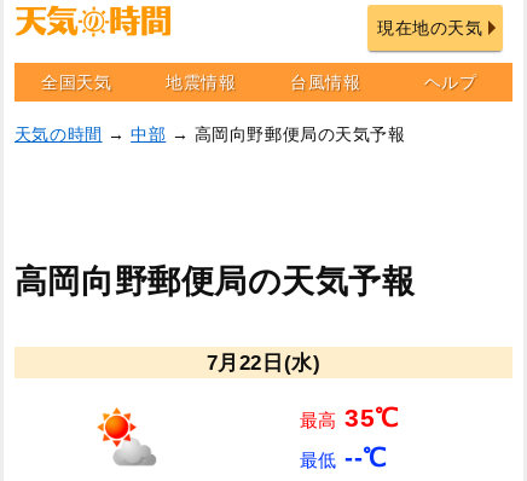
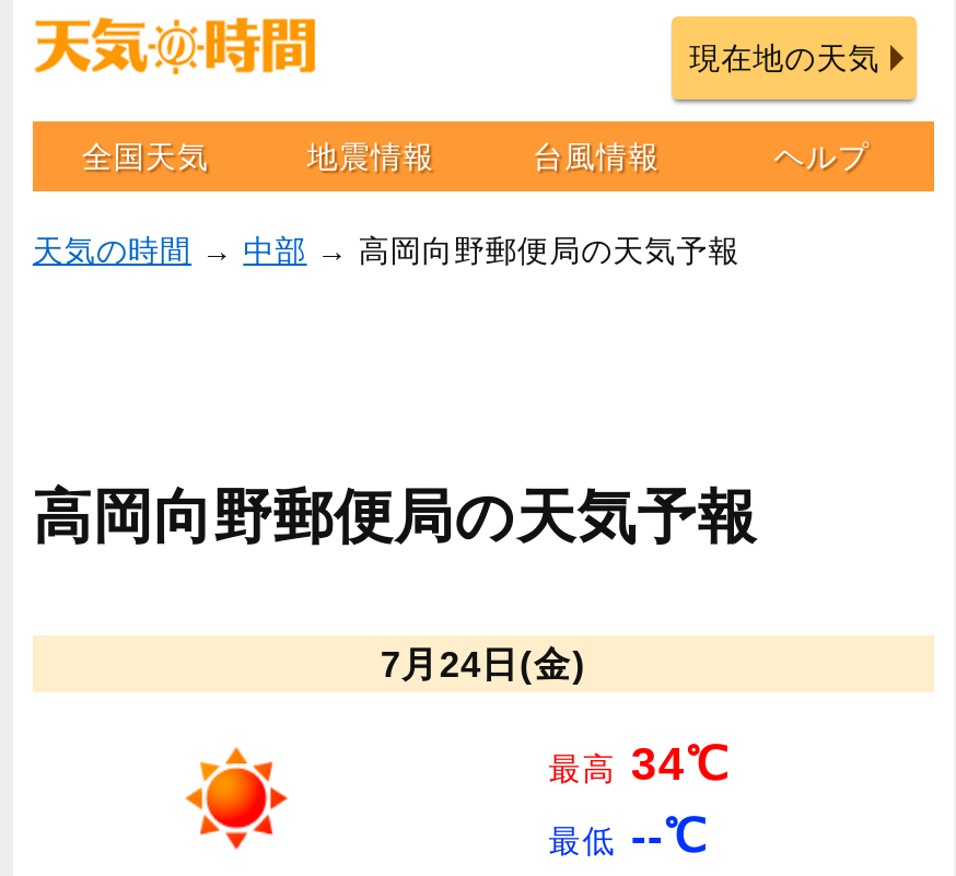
- 7月22日(水)
+ 7月24日(金)

- [image]
+ [image]

- 最高35℃
+ 最高34℃
